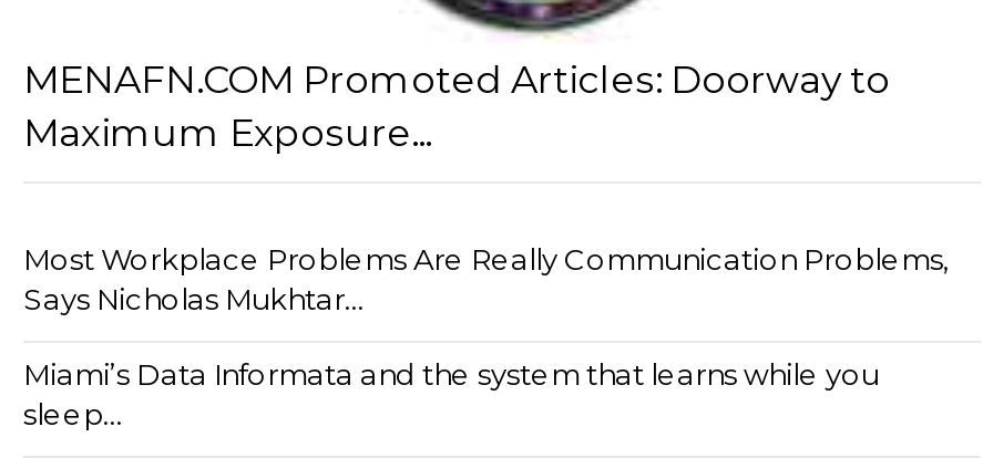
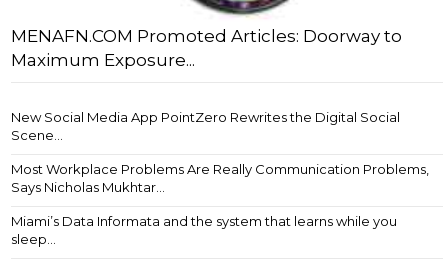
+ New Social Media App PointZero Rewrites the Digital Social
+ Scene...
